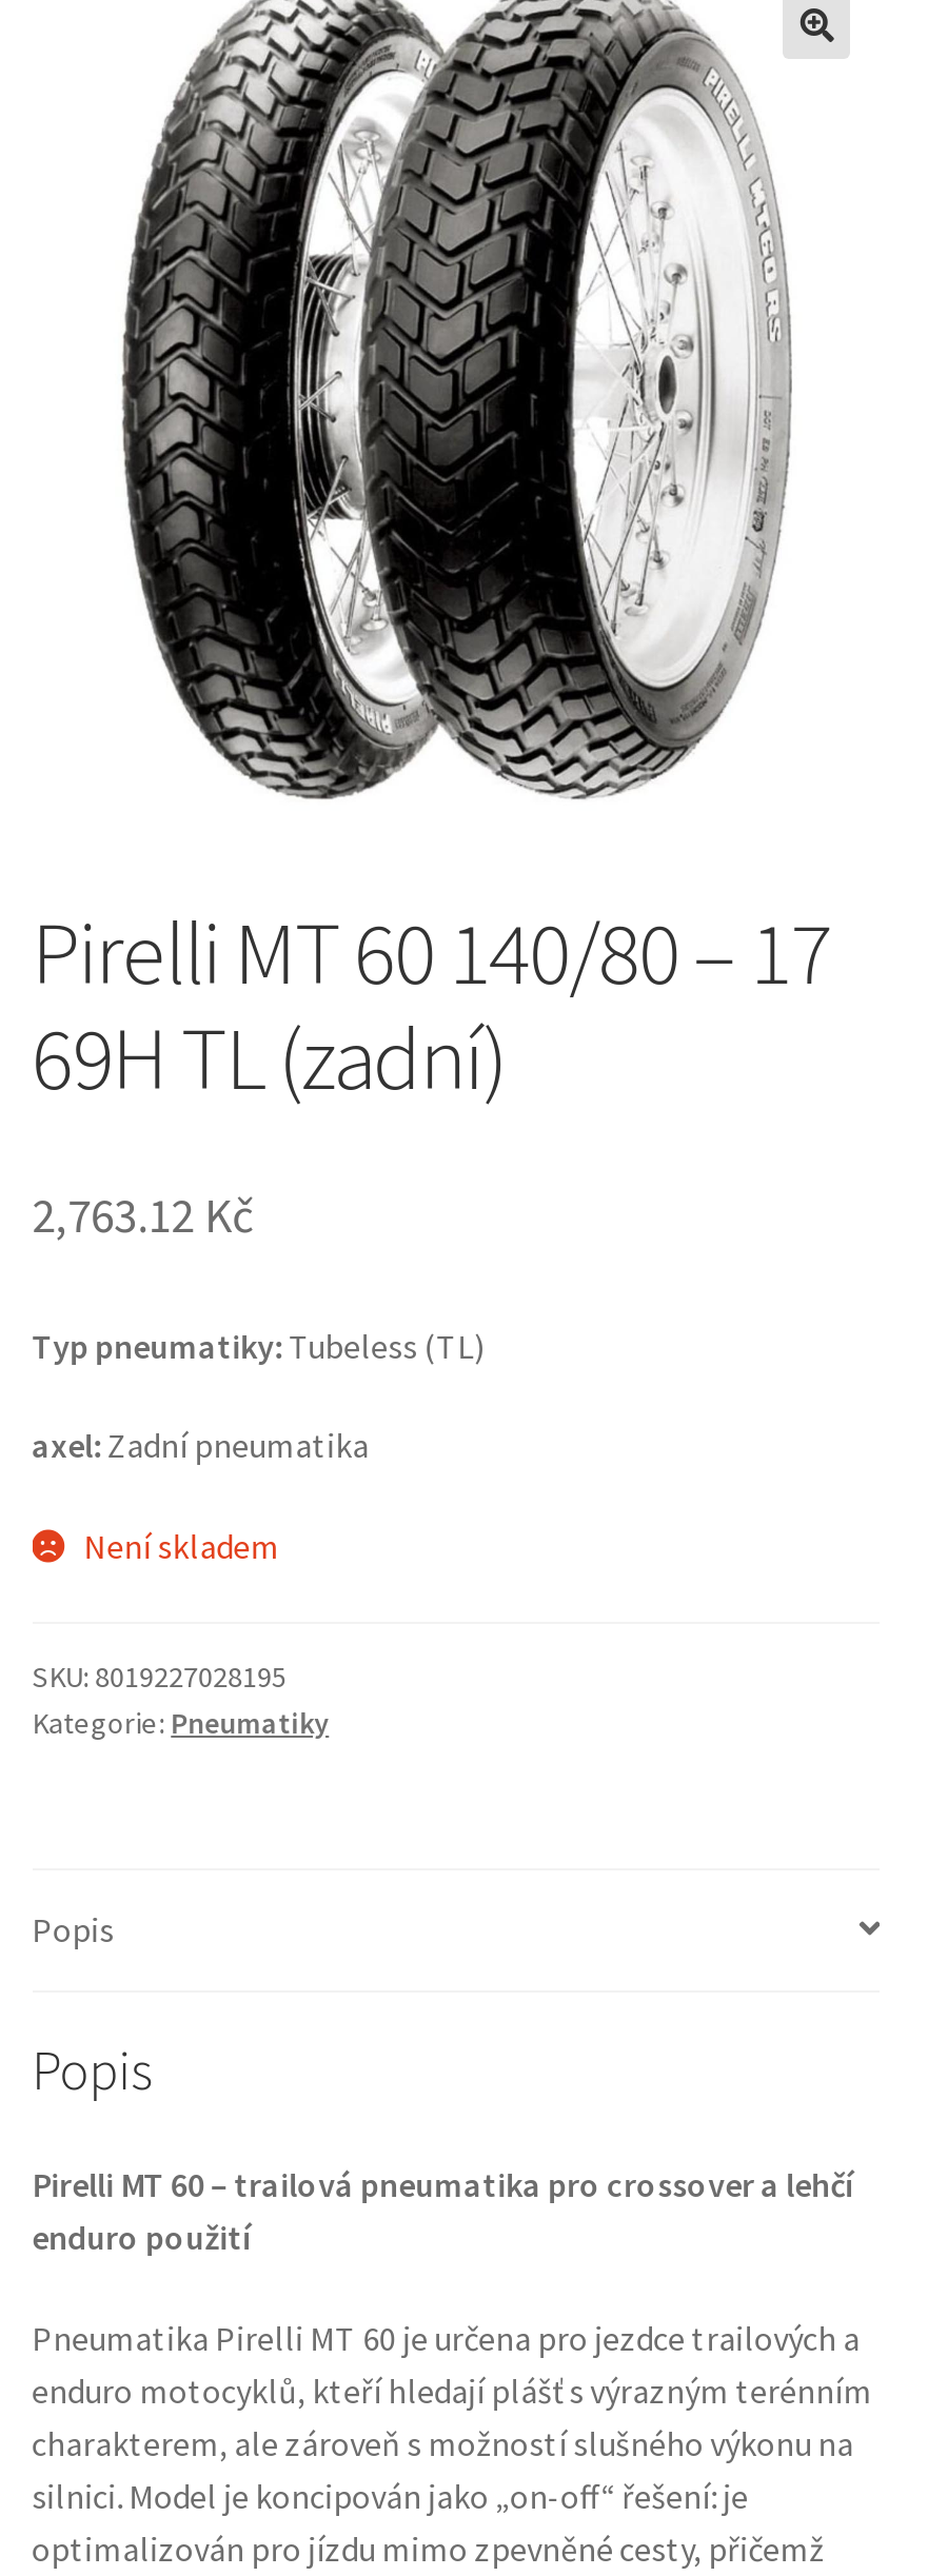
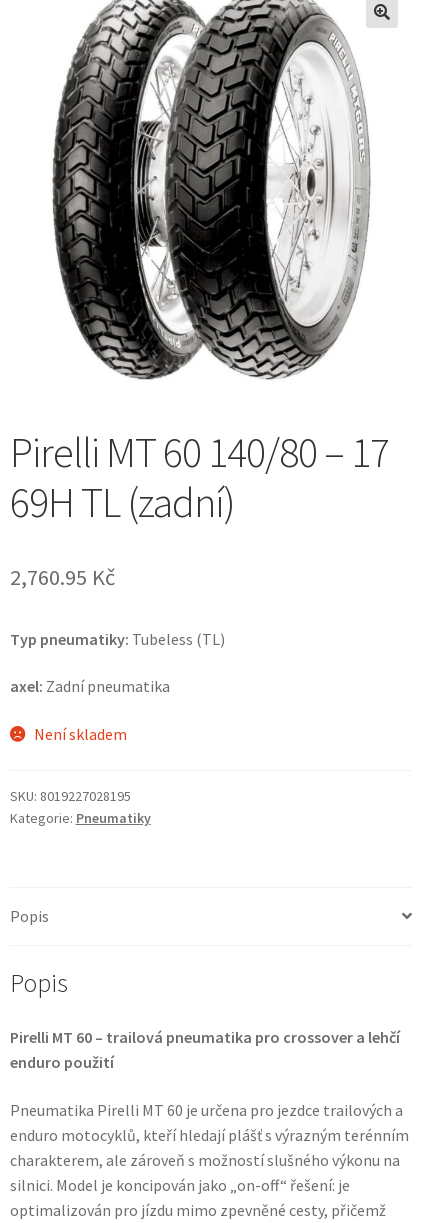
- 2,763.12 Kč
+ 2,760.95 Kč
